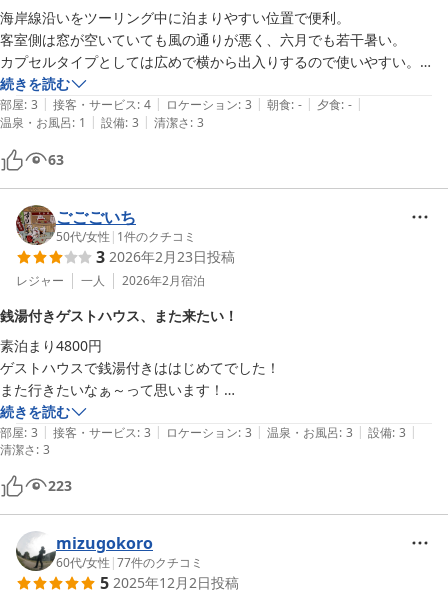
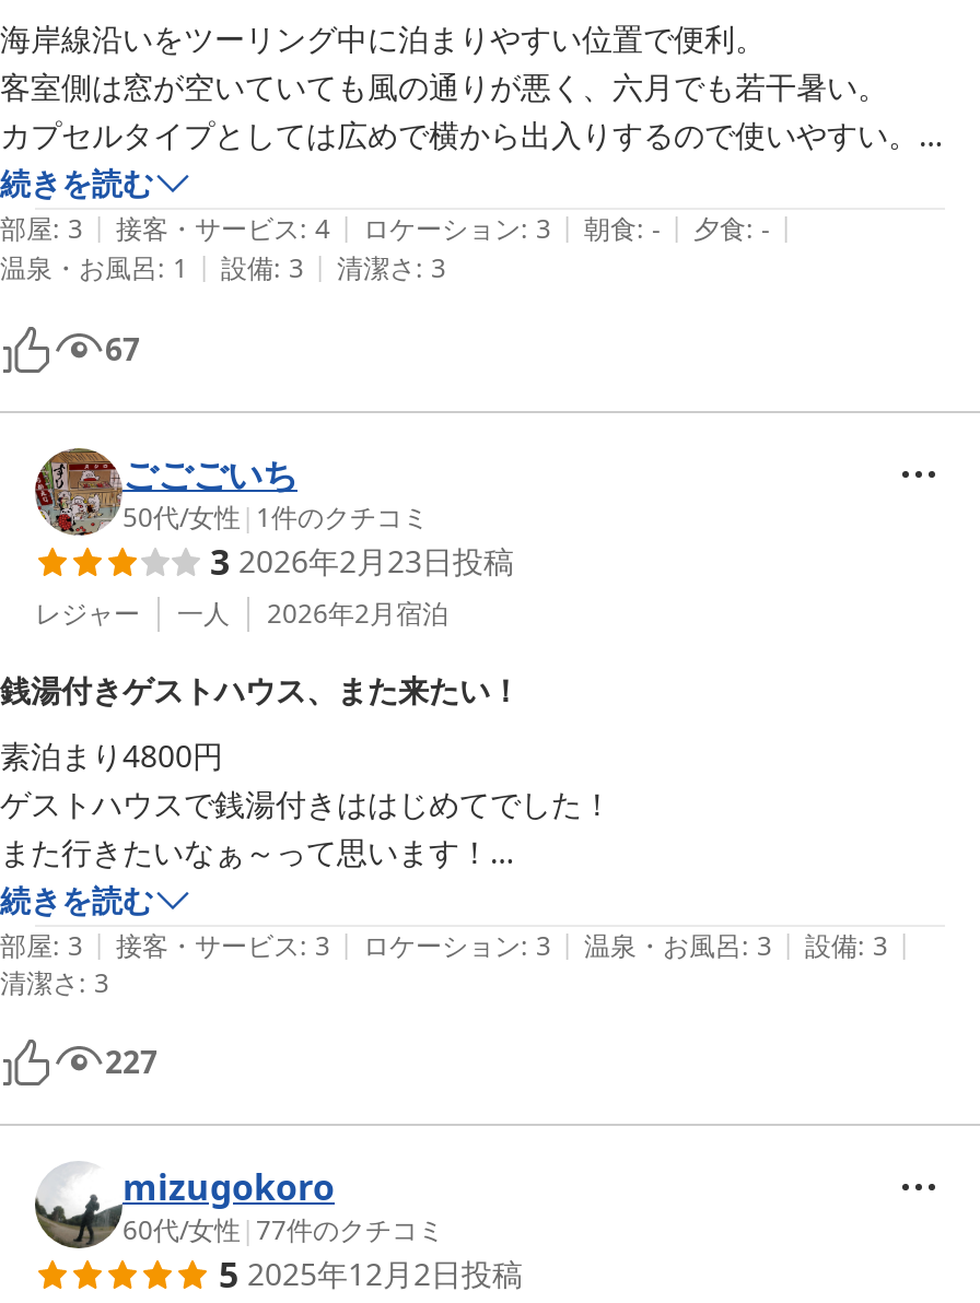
- 63
+ 67

- 223
+ 227
